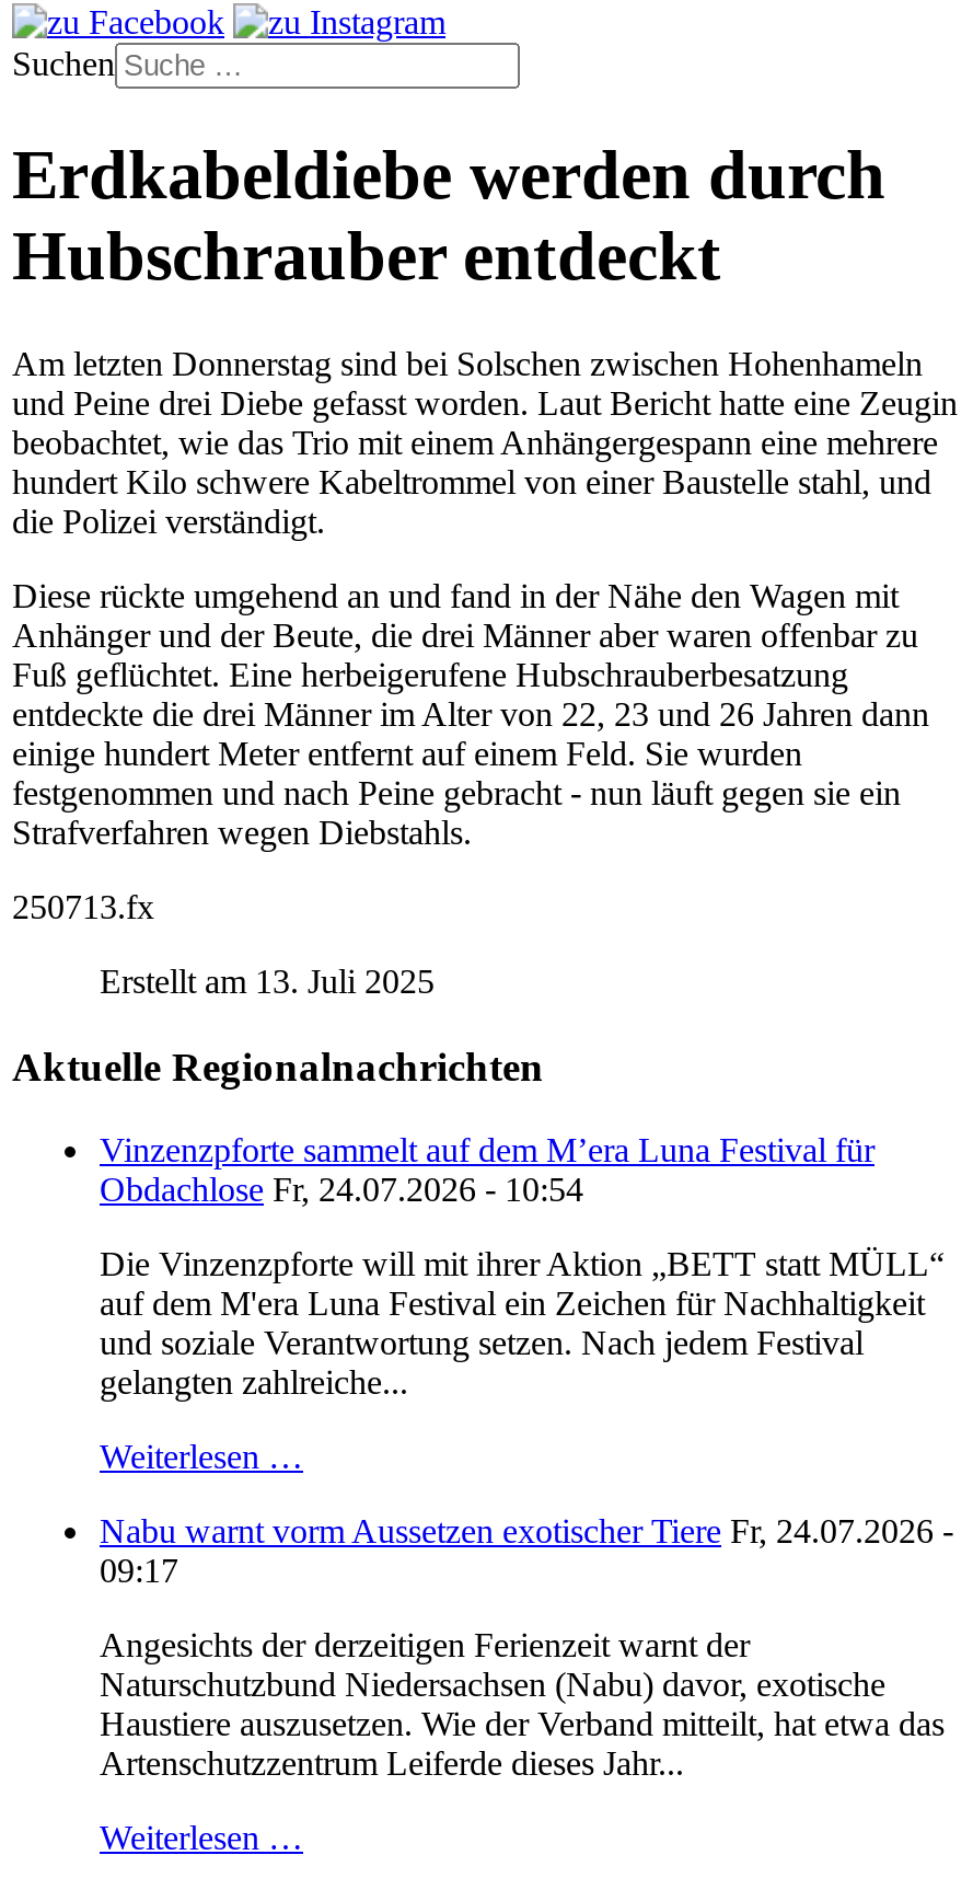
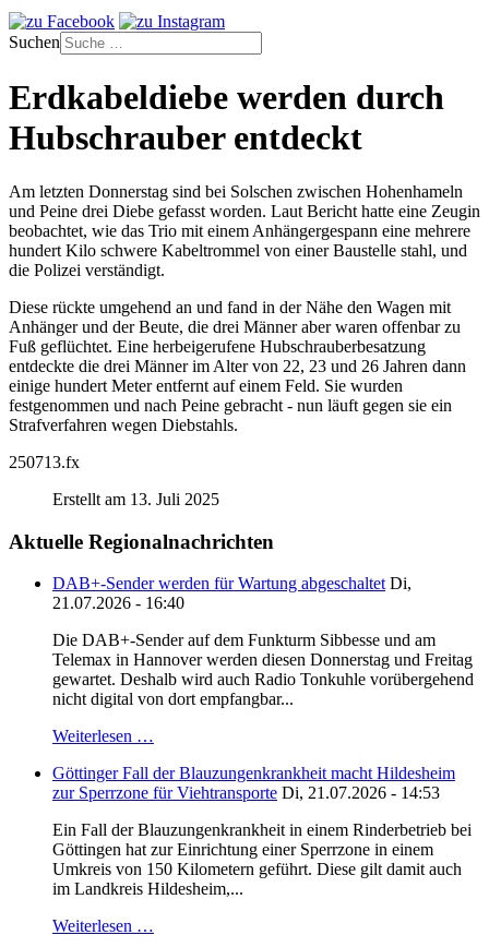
- Vinzenzpforte sammelt auf dem M’era Luna Festival für
- Obdachlose Fr, 24.07.2026 - 10:54
+ DAB+-Sender werden für Wartung abgeschaltet Di,
+ 21.07.2026 - 16:40

- Die Vinzenzpforte will mit ihrer Aktion „BETT statt MÜLL“
- auf dem M'era Luna Festival ein Zeichen für Nachhaltigkeit
- und soziale Verantwortung setzen. Nach jedem Festival
- gelangten zahlreiche...
+ Die DAB+-Sender auf dem Funkturm Sibbesse und am
+ Telemax in Hannover werden diesen Donnerstag und Freitag
+ gewartet. Deshalb wird auch Radio Tonkuhle vorübergehend
+ nicht digital von dort empfangbar...

- Nabu warnt vorm Aussetzen exotischer Tiere Fr, 24.07.2026 -
- 09:17
+ Göttinger Fall der Blauzungenkrankheit macht Hildesheim
+ zur Sperrzone für Viehtransporte Di, 21.07.2026 - 14:53

- Angesichts der derzeitigen Ferienzeit warnt der
- Naturschutzbund Niedersachsen (Nabu) davor, exotische
- Haustiere auszusetzen. Wie der Verband mitteilt, hat etwa das
- Artenschutzzentrum Leiferde dieses Jahr...
+ Ein Fall der Blauzungenkrankheit in einem Rinderbetrieb bei
+ Göttingen hat zur Einrichtung einer Sperrzone in einem
+ Umkreis von 150 Kilometern geführt. Diese gilt damit auch
+ im Landkreis Hildesheim,...
